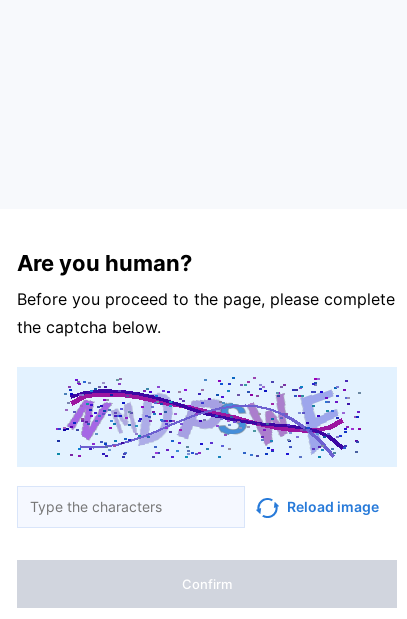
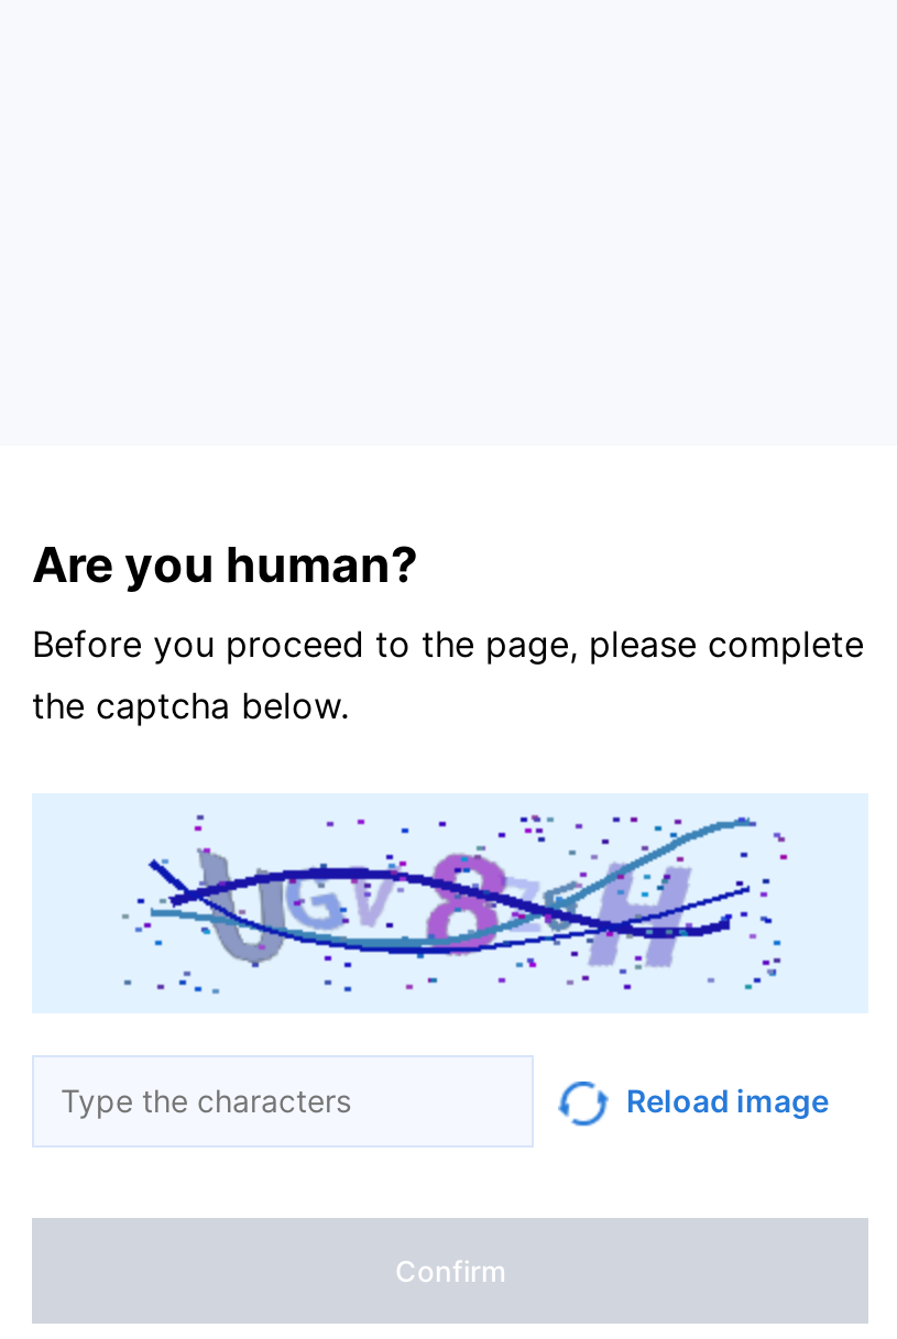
- [image]
+ [image]
